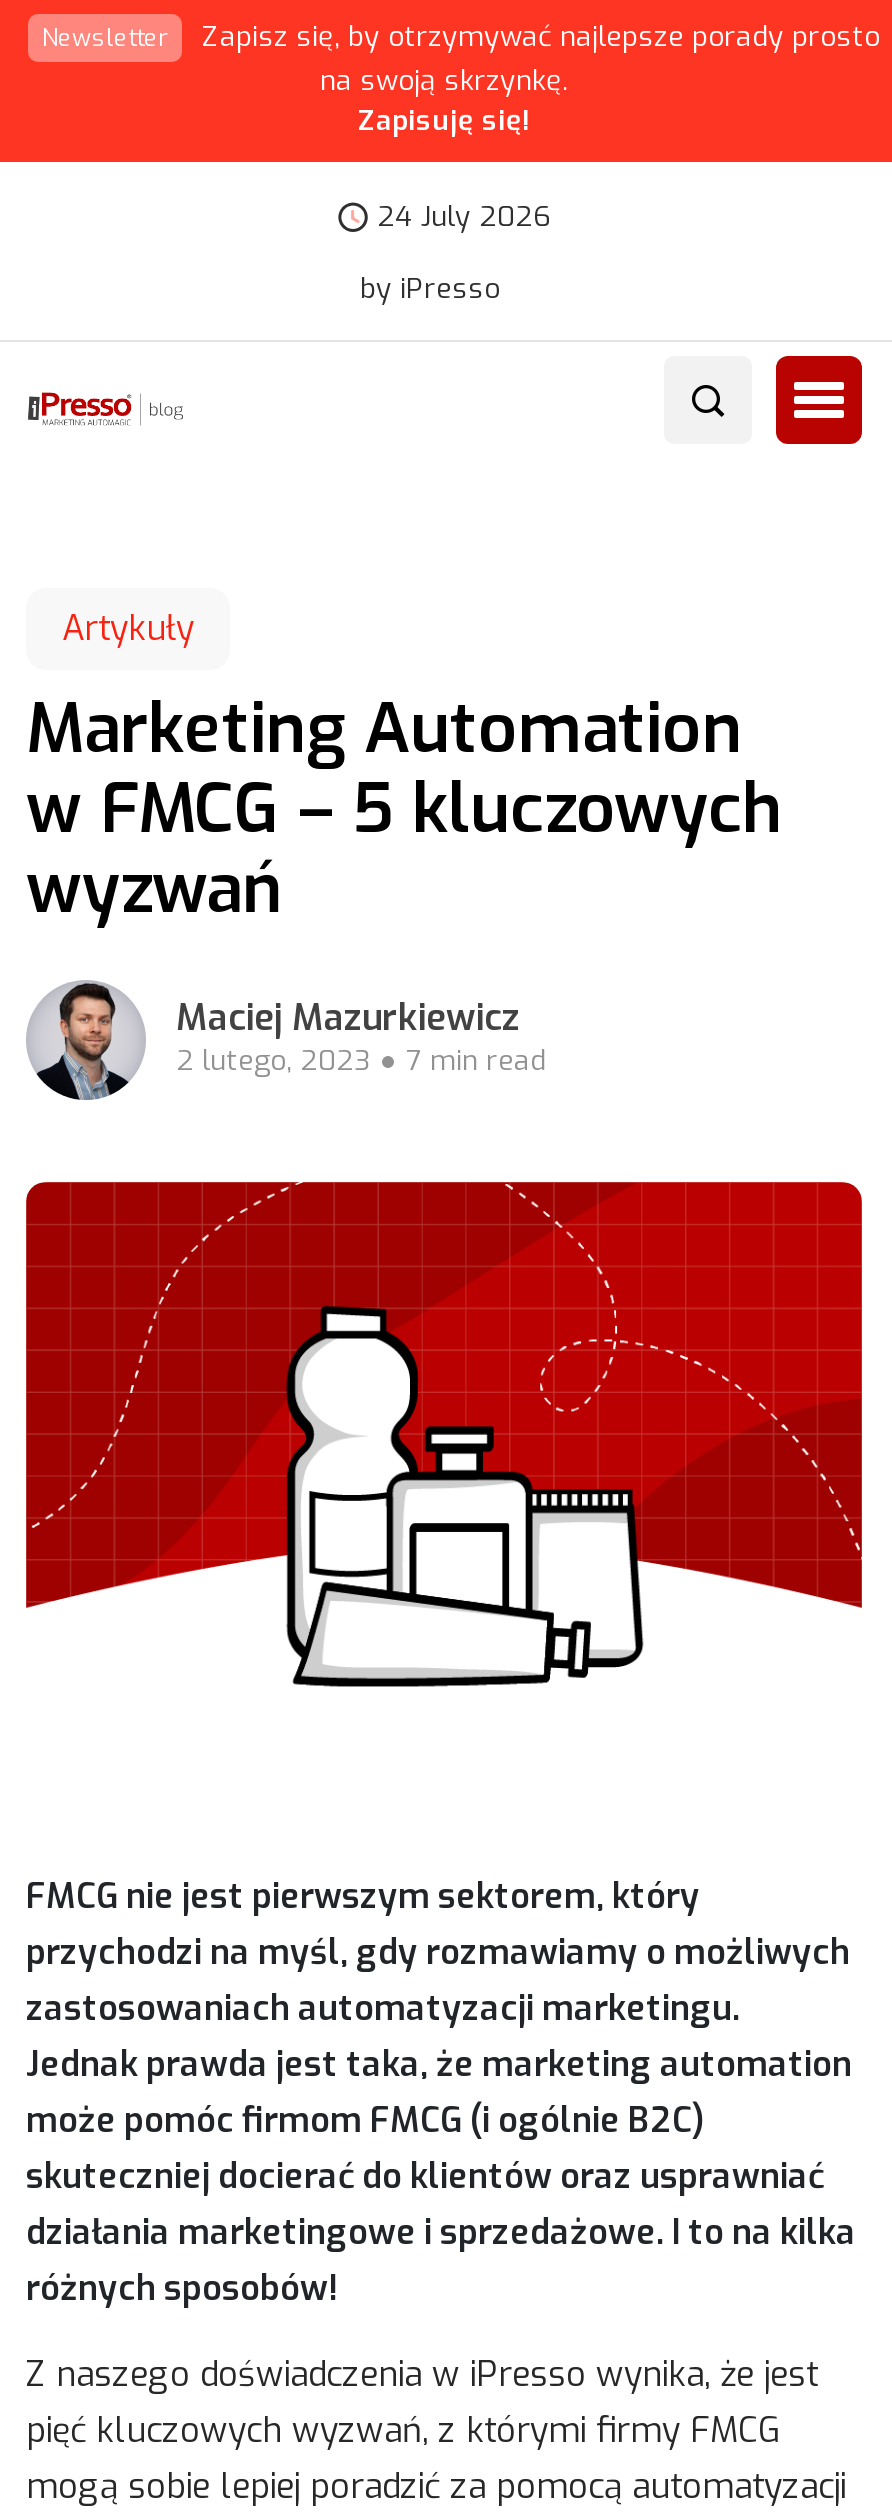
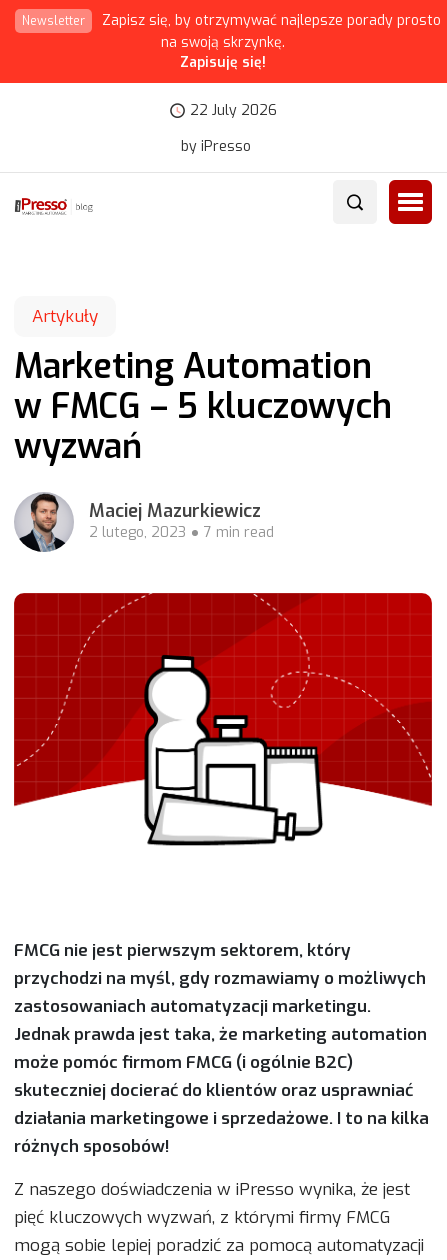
- 24 July 2026
+ 22 July 2026
